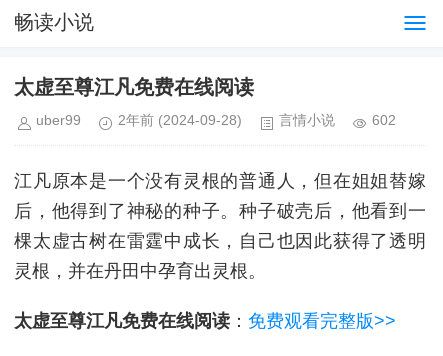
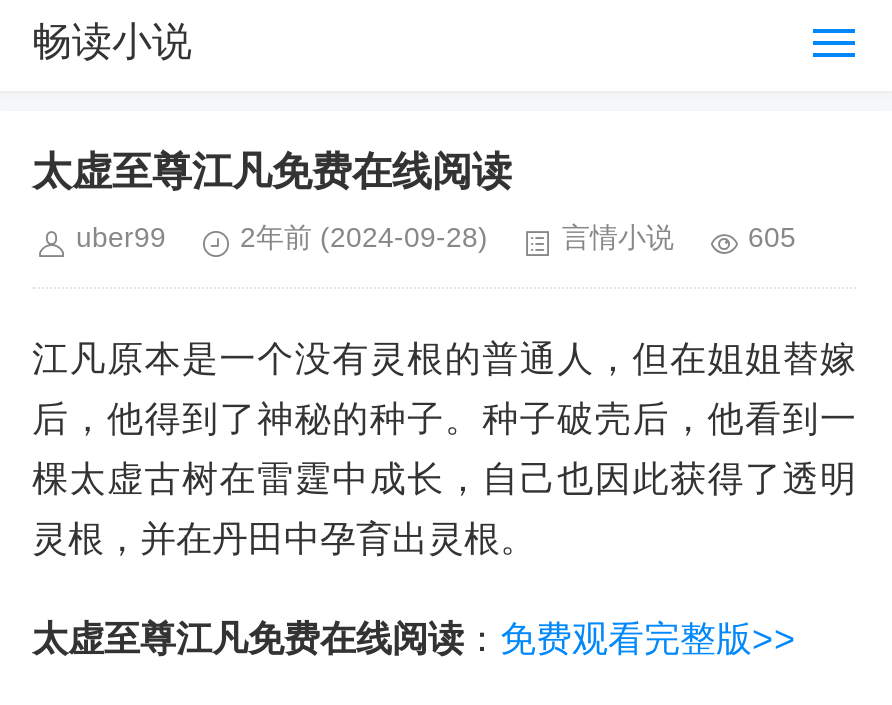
- 602
+ 605
